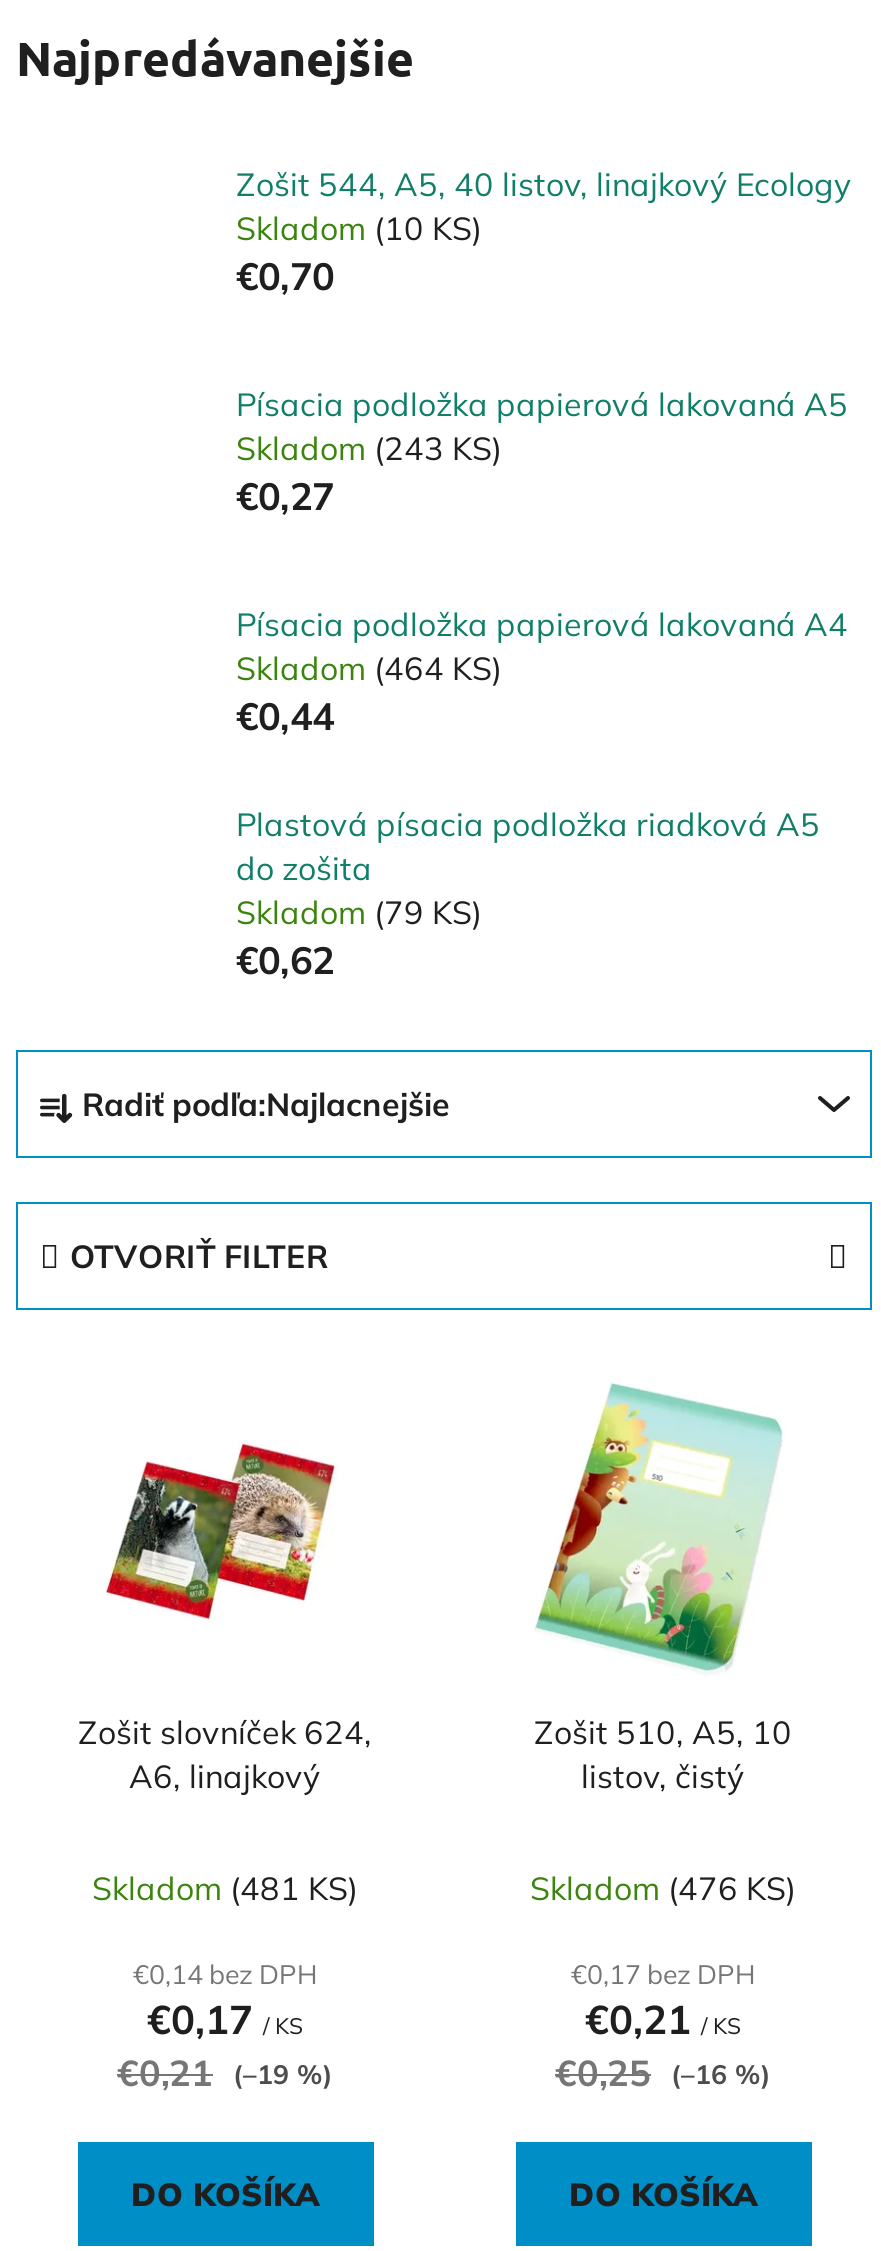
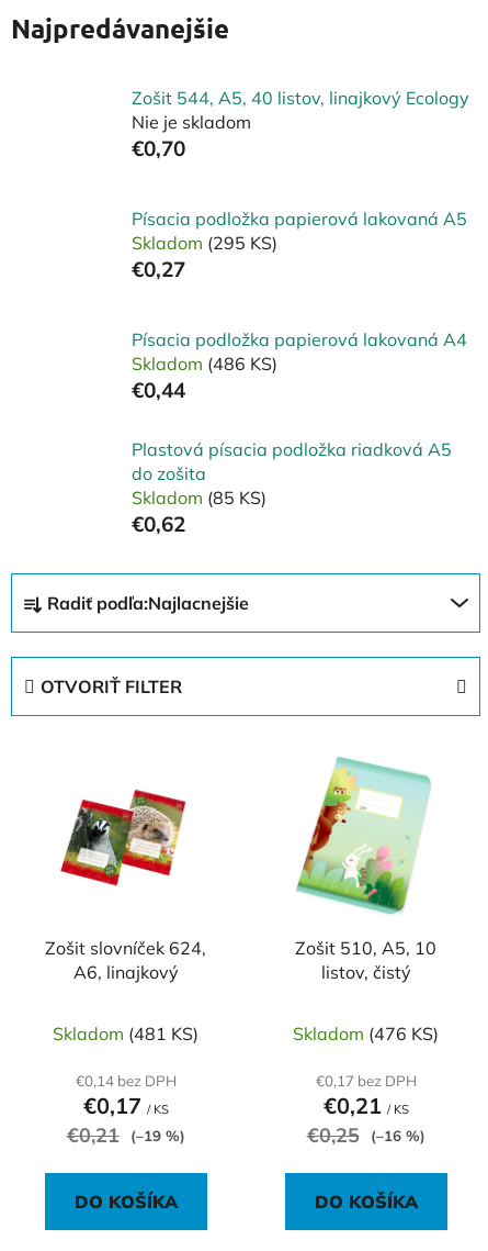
- Skladom (10 KS)
+ Nie je skladom

- Skladom (243 KS)
+ Skladom (295 KS)

- Skladom (464 KS)
+ Skladom (486 KS)

- Skladom (79 KS)
+ Skladom (85 KS)
